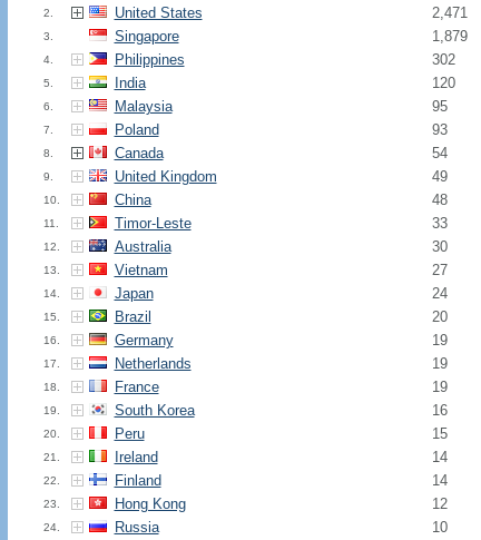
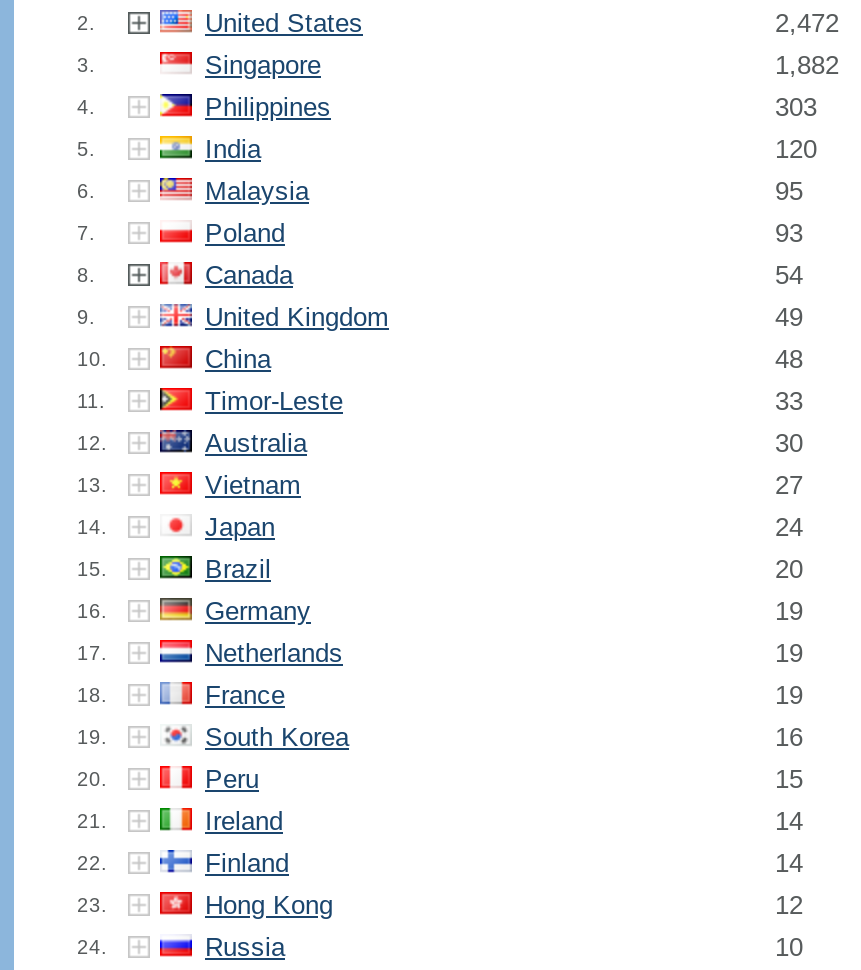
- 2,471
+ 2,472

- 1,879
+ 1,882

- 302
+ 303
